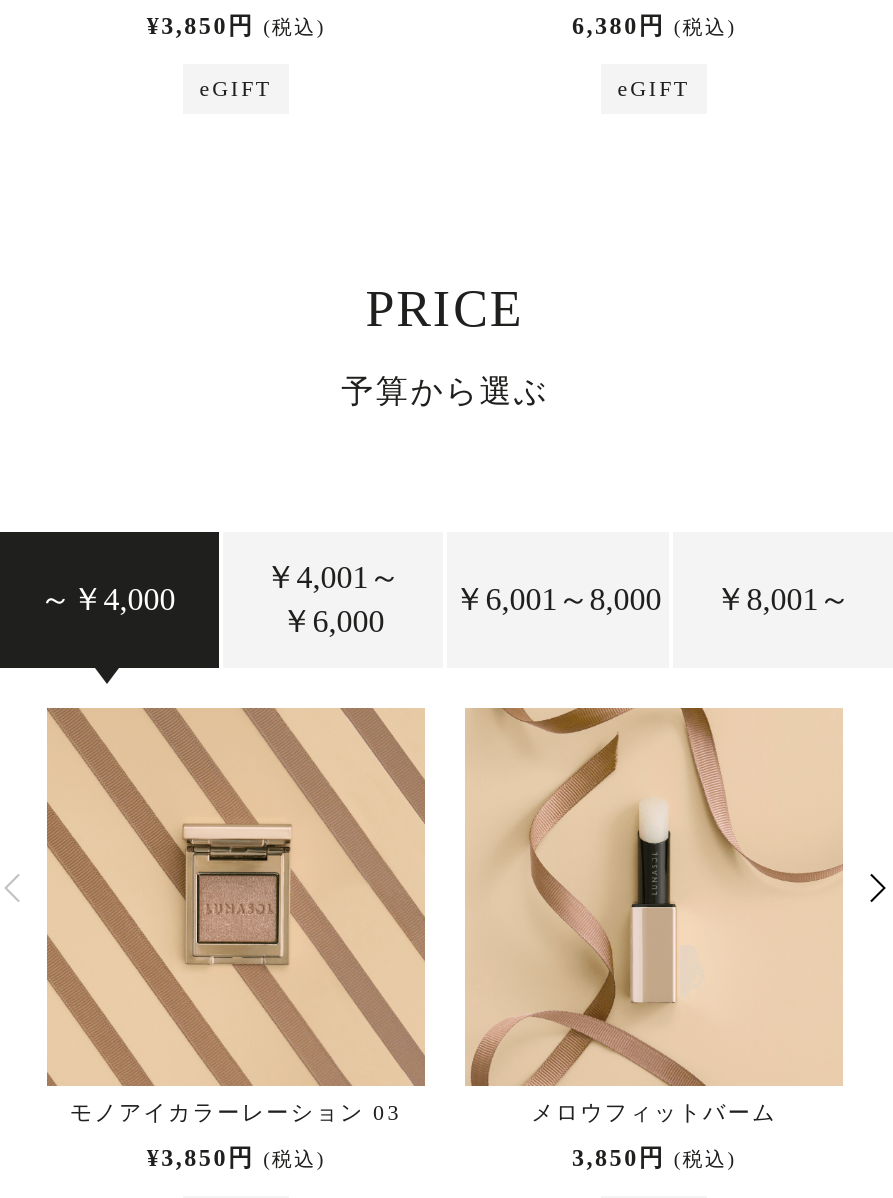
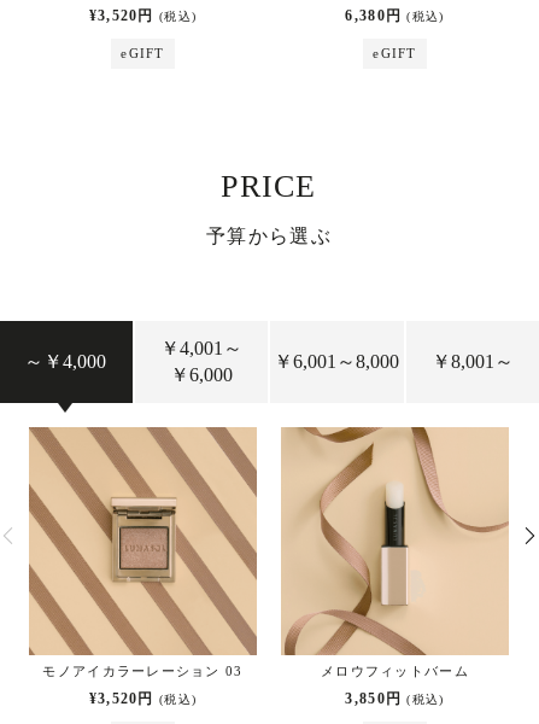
- ¥3,850円 (税込)
+ ¥3,520円 (税込)

- ¥3,850円 (税込)
+ ¥3,520円 (税込)
